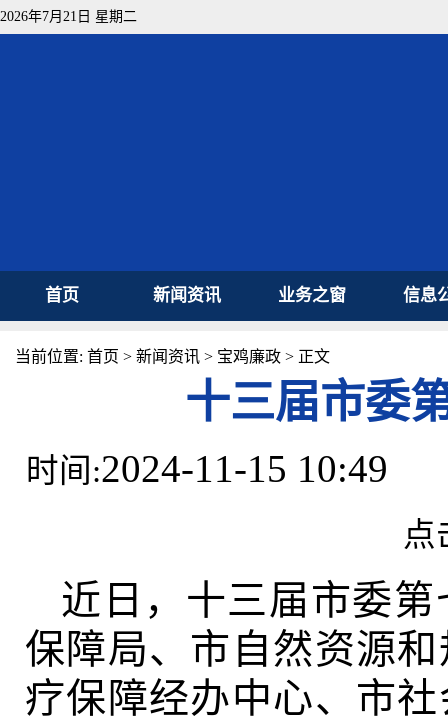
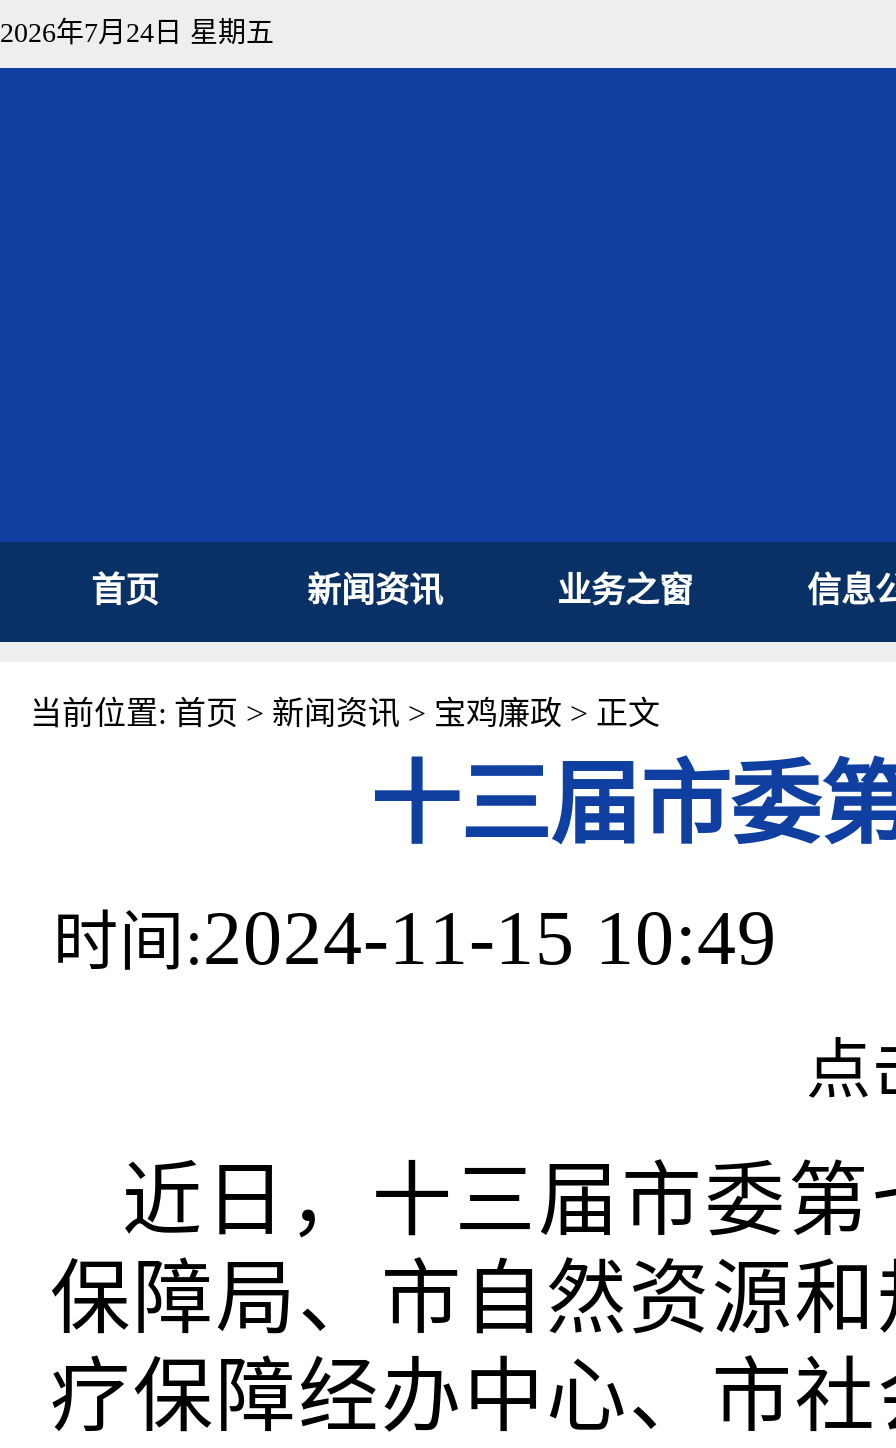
- 2026年7月21日 星期二
+ 2026年7月24日 星期五
